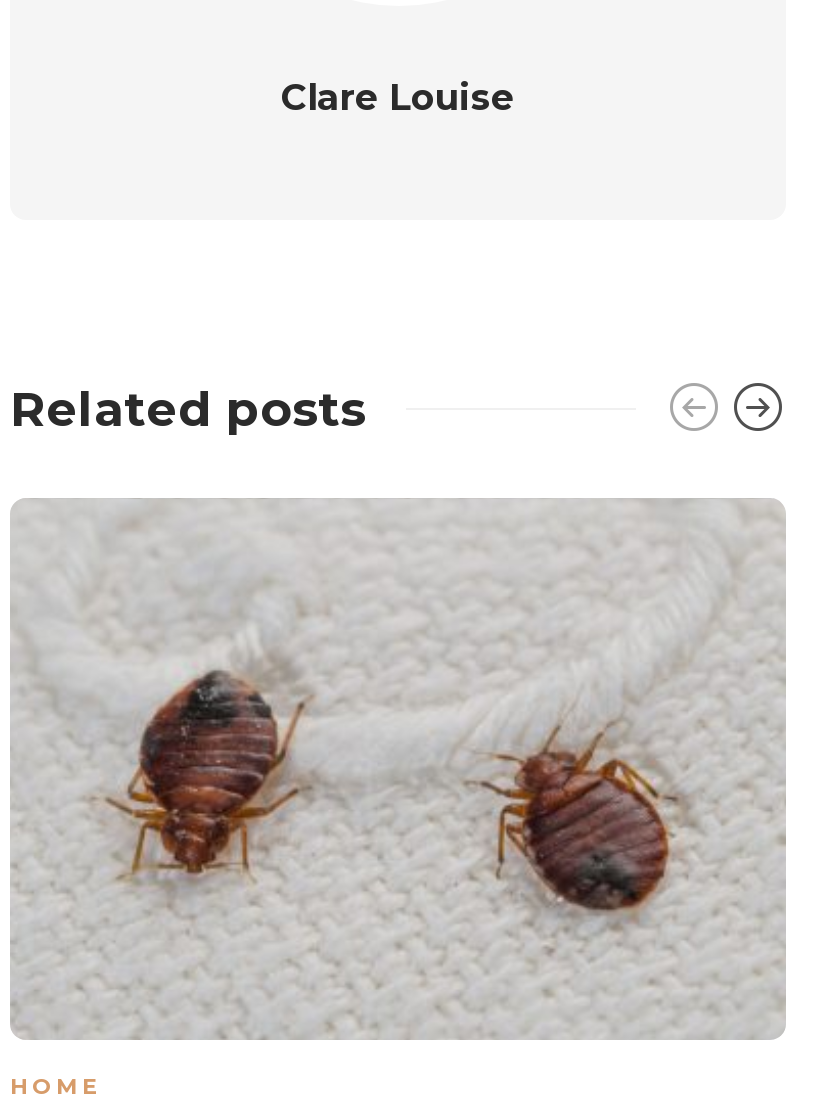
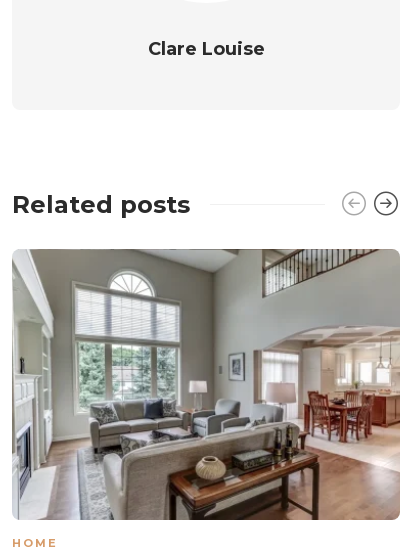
- [image]
+ [image]
